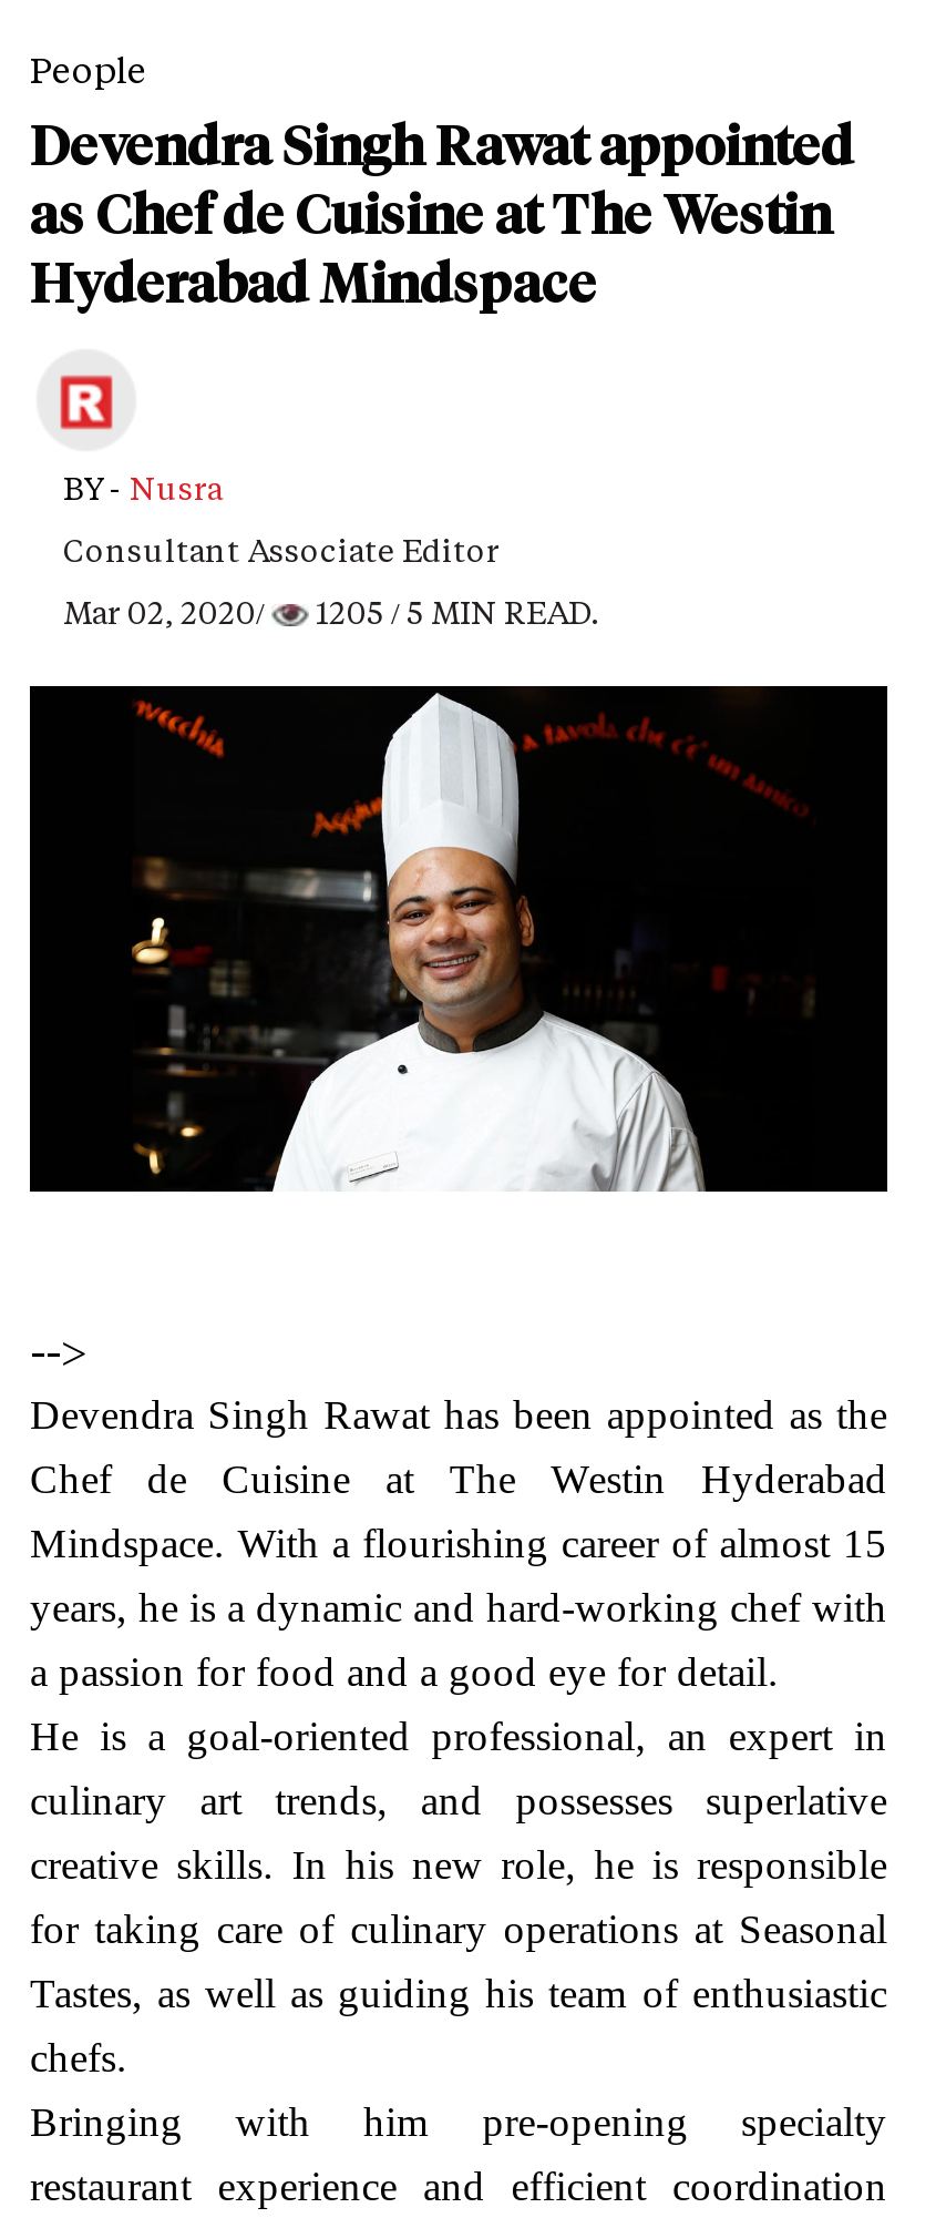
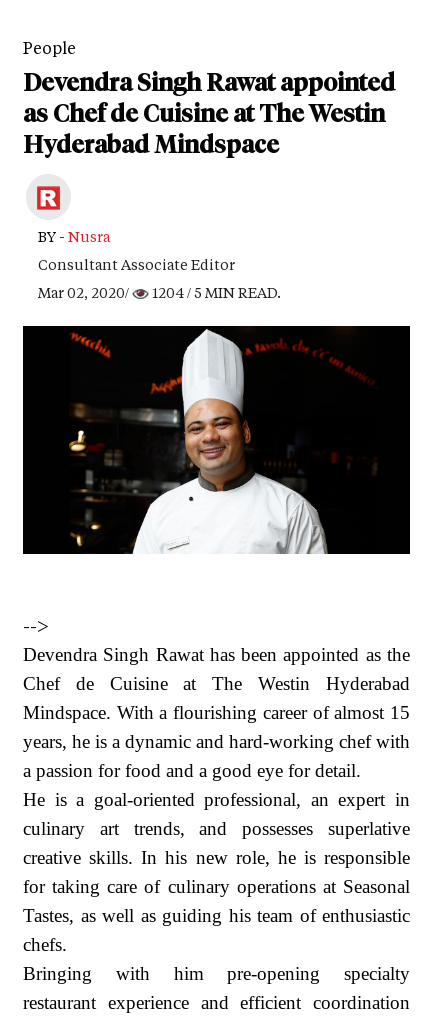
- Mar 02, 2020/ 1205 / 5 MIN READ.
+ Mar 02, 2020/ 1204 / 5 MIN READ.
